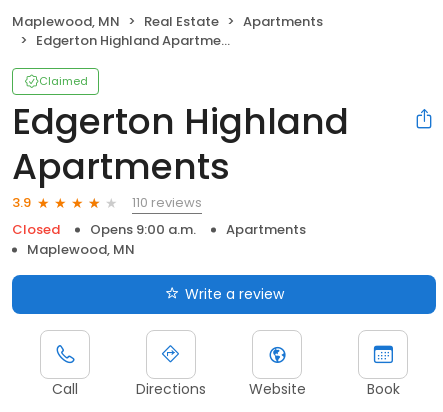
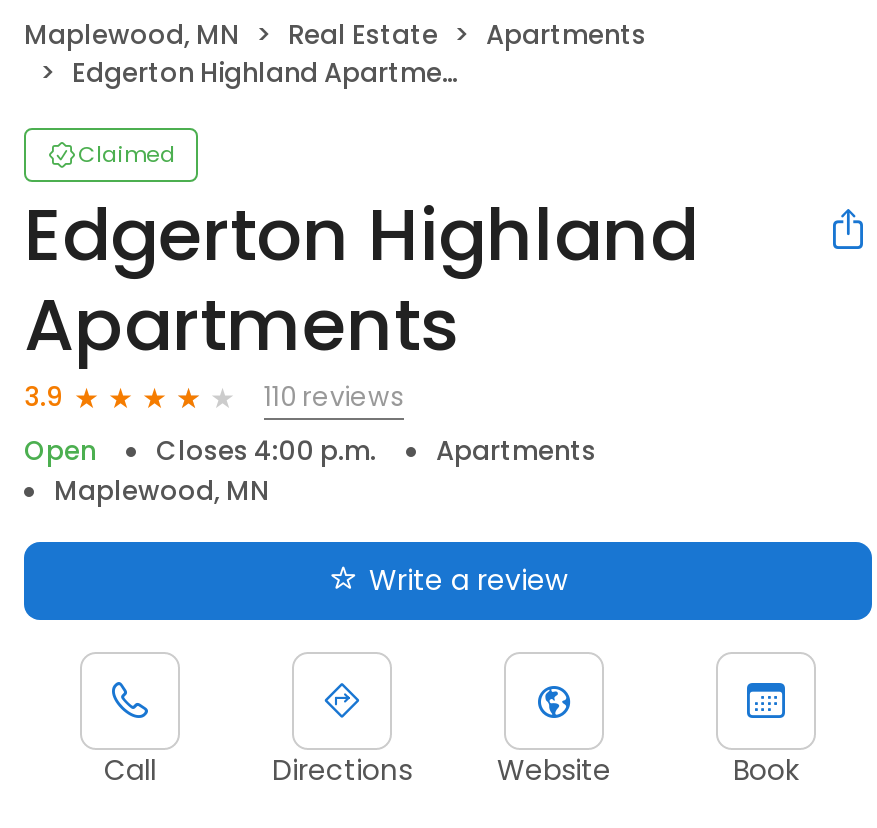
- Closed
- Opens 9:00 a.m.
+ Open
+ Closes 4:00 p.m.
